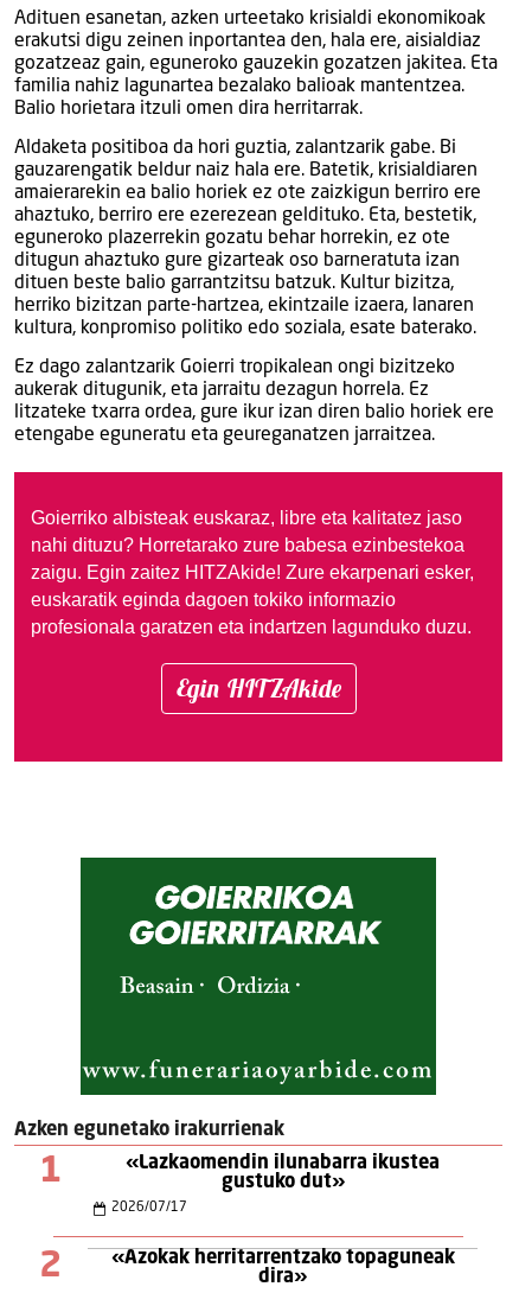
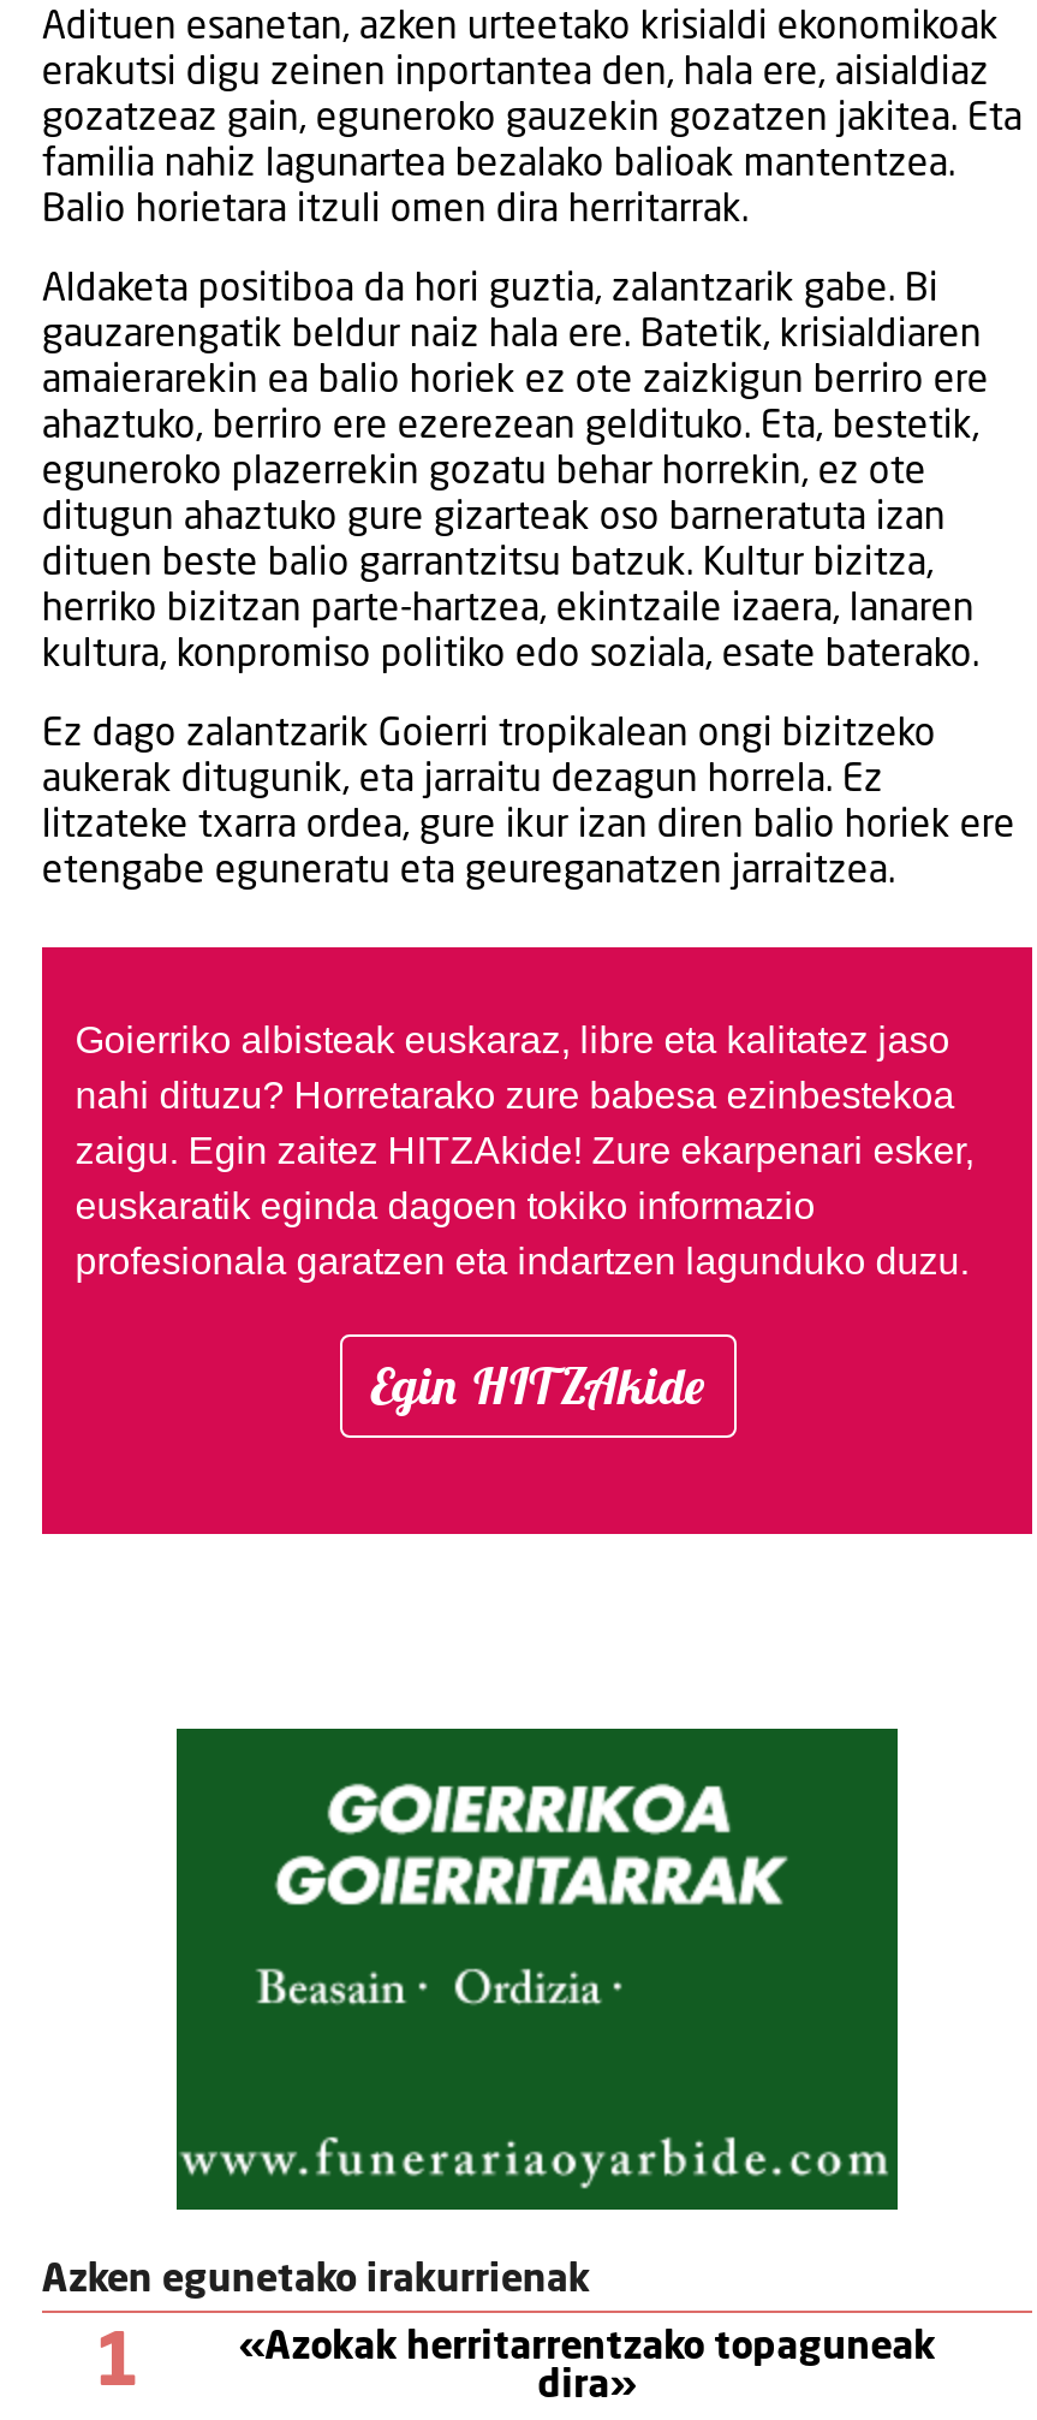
- «Lazkaomendin ilunabarra ikustea
- gustuko dut»
- 2026/07/17
- 2
